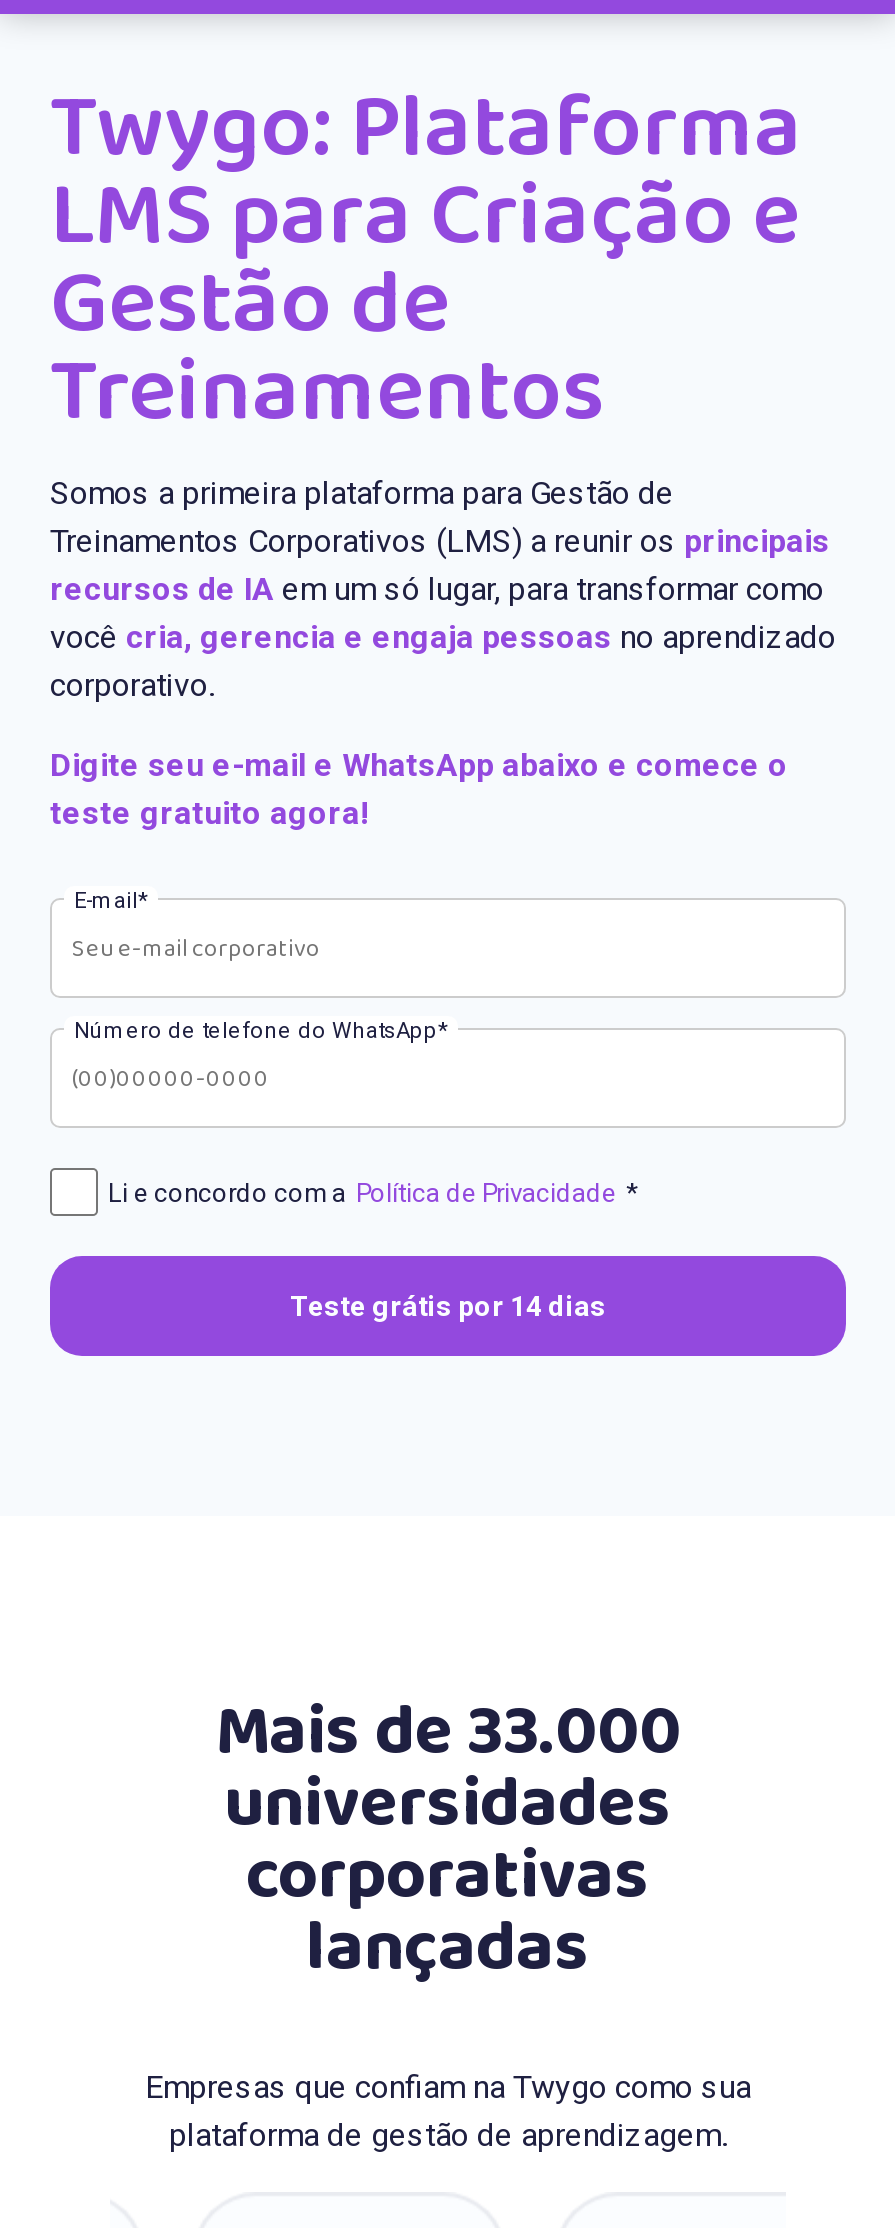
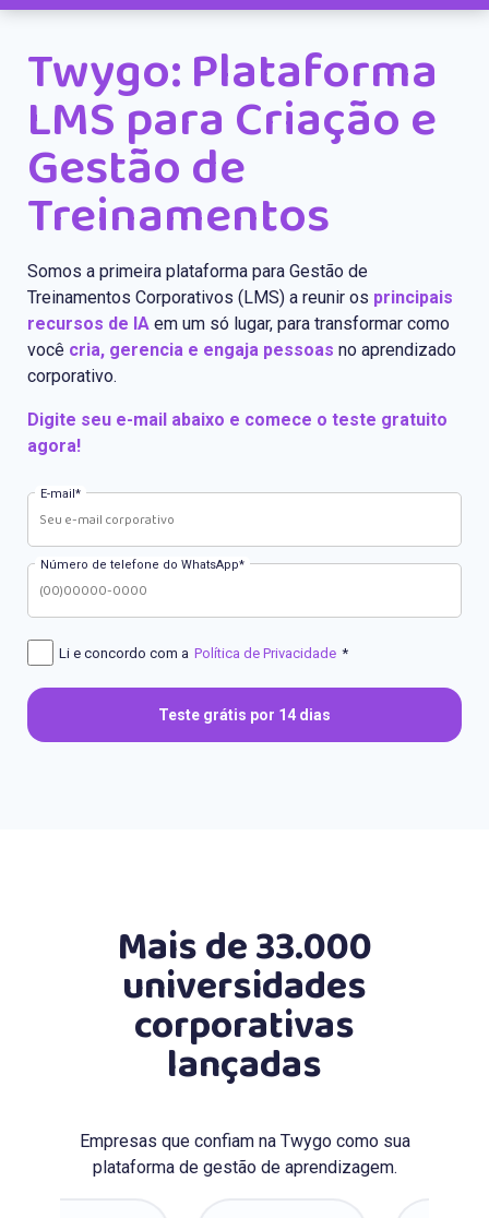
- Digite seu e-mail e WhatsApp abaixo e comece o
- teste gratuito agora!
+ Digite seu e-mail abaixo e comece o teste gratuito
+ agora!
